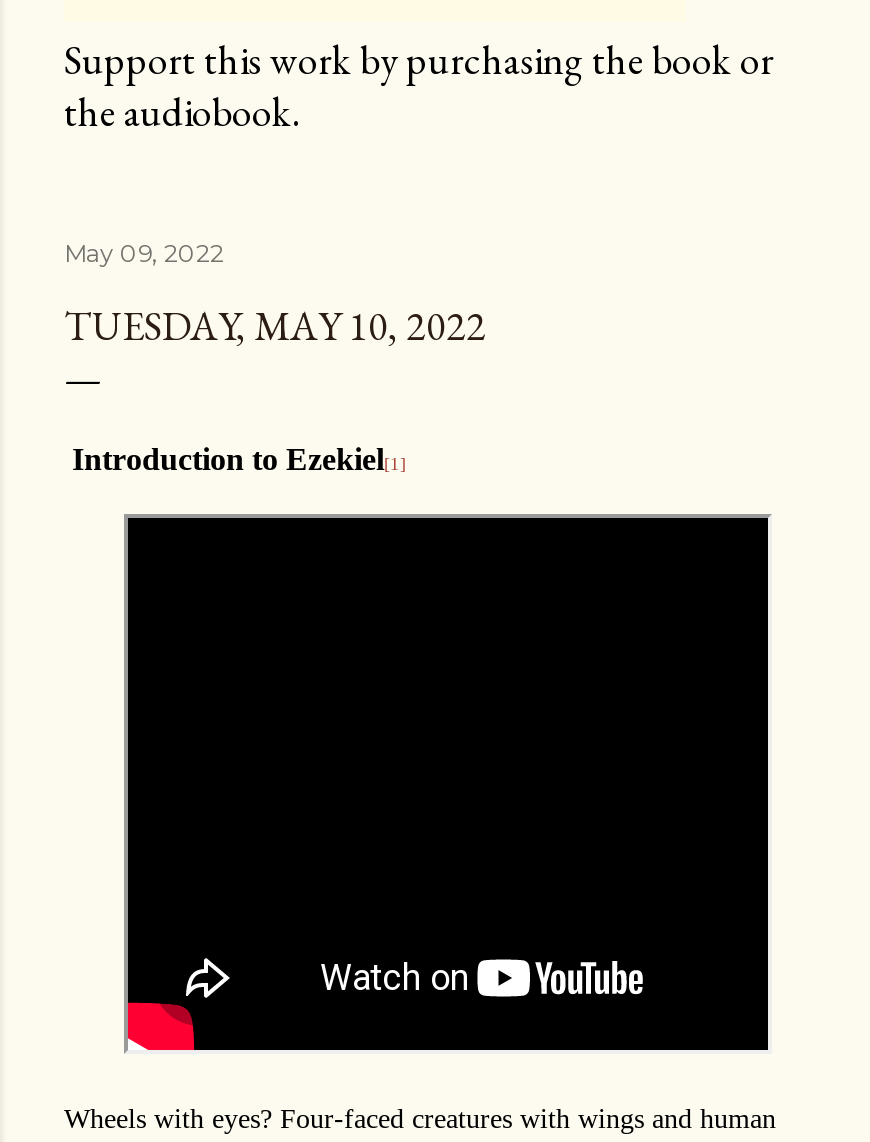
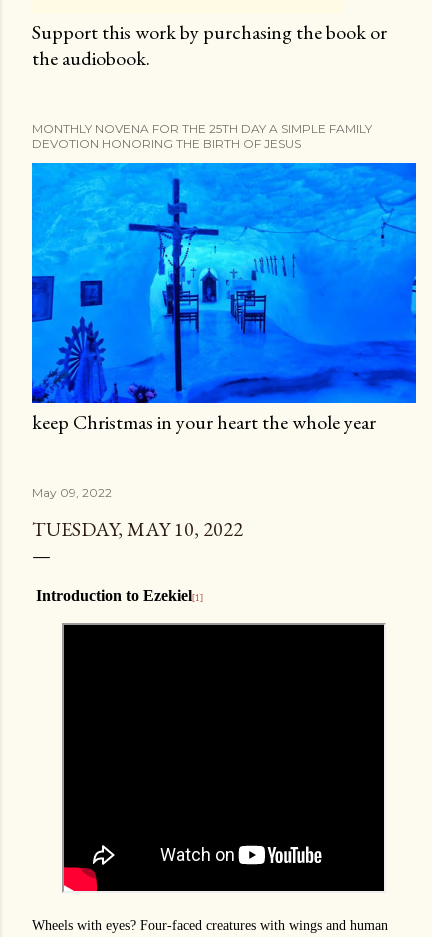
+ [image]
+ keep Christmas in your heart the whole year

+ MONTHLY NOVENA FOR THE 25TH DAY A SIMPLE FAMILY
+ DEVOTION HONORING THE BIRTH OF JESUS
